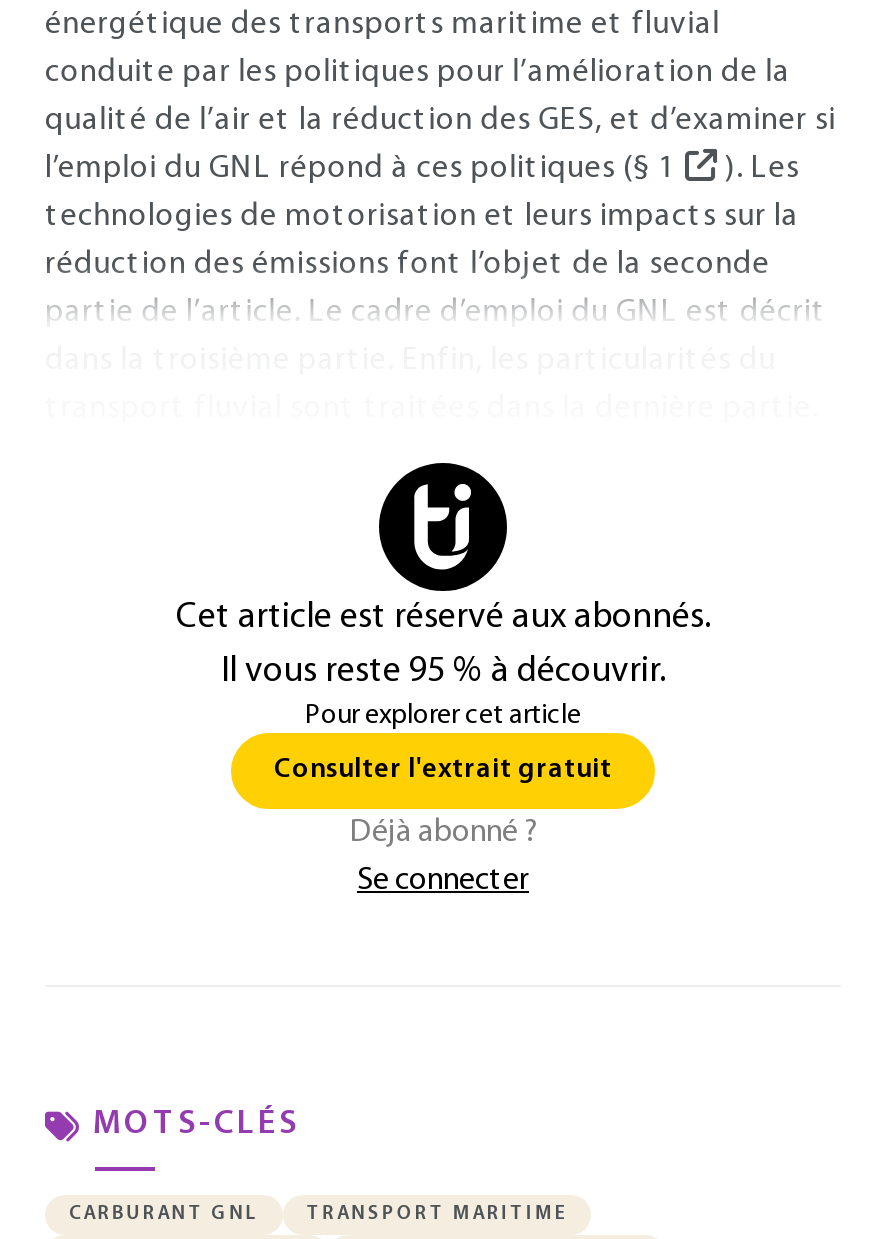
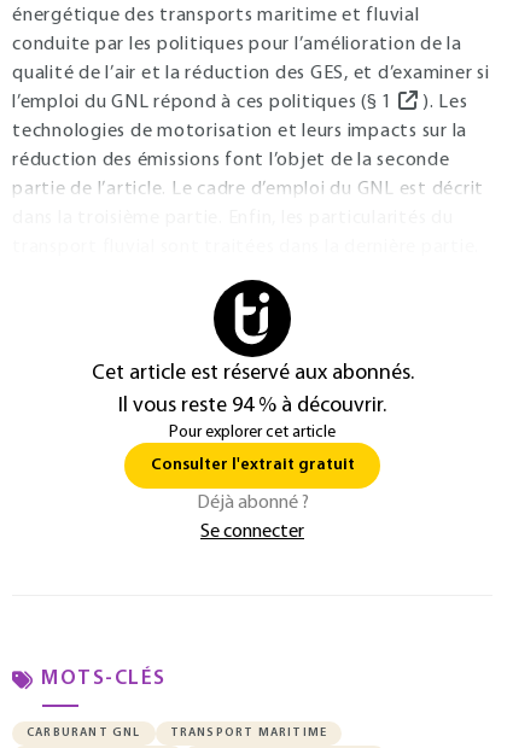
- Il vous reste 95 % à découvrir.
+ Il vous reste 94 % à découvrir.
